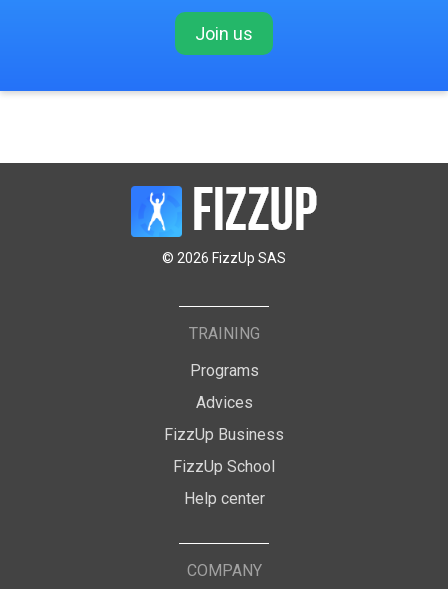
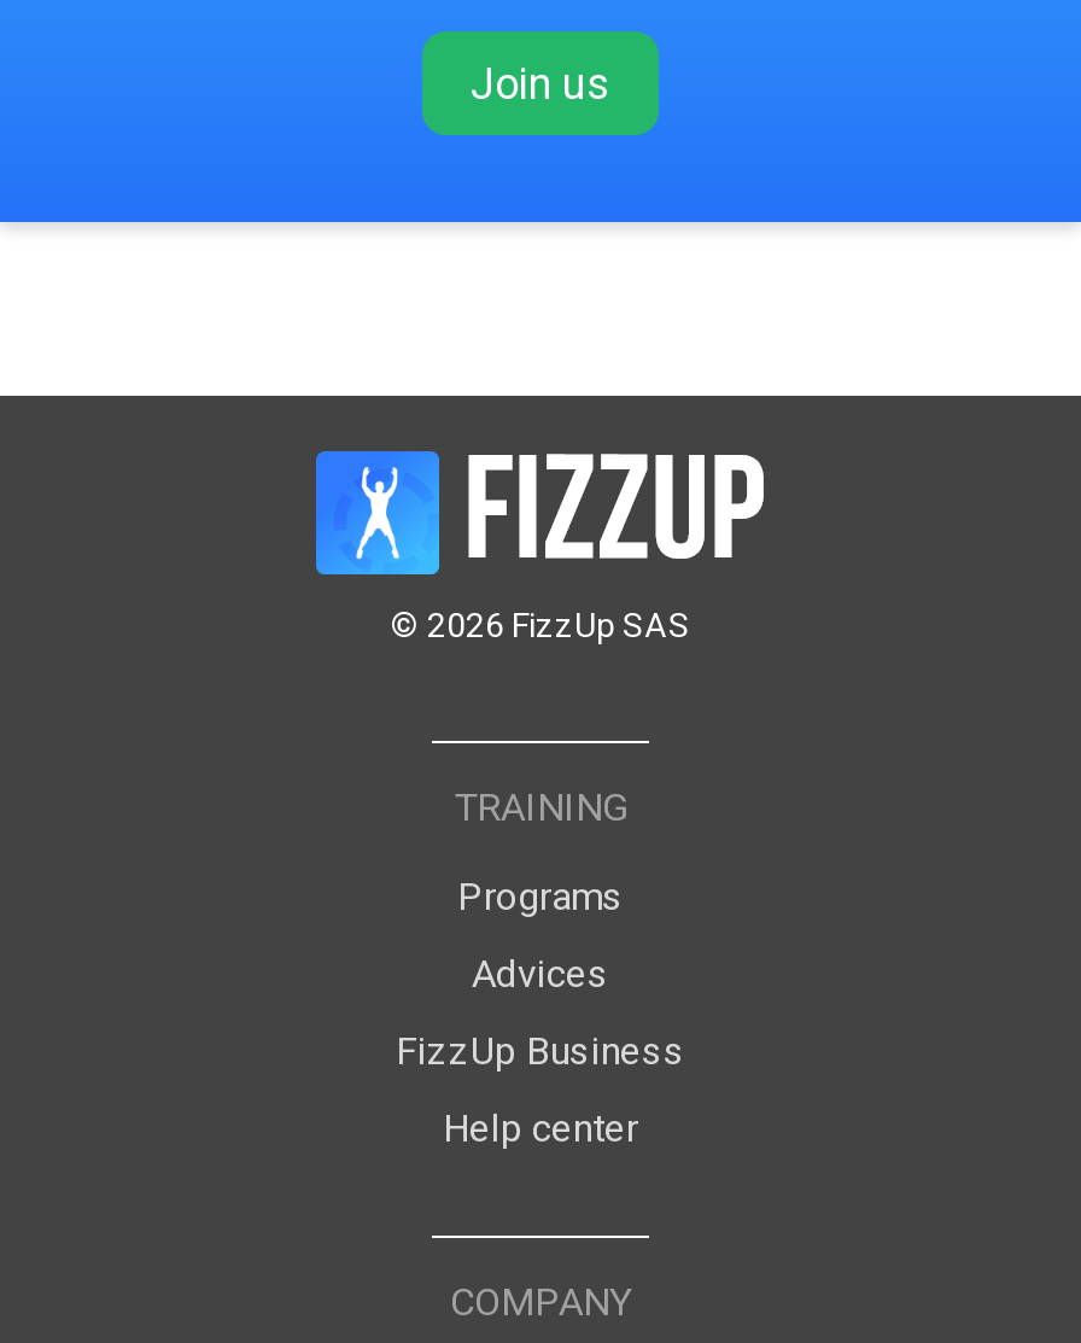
- FizzUp School
